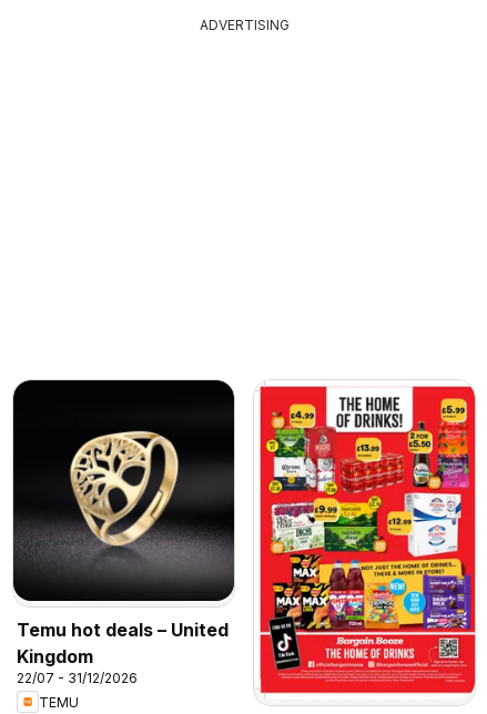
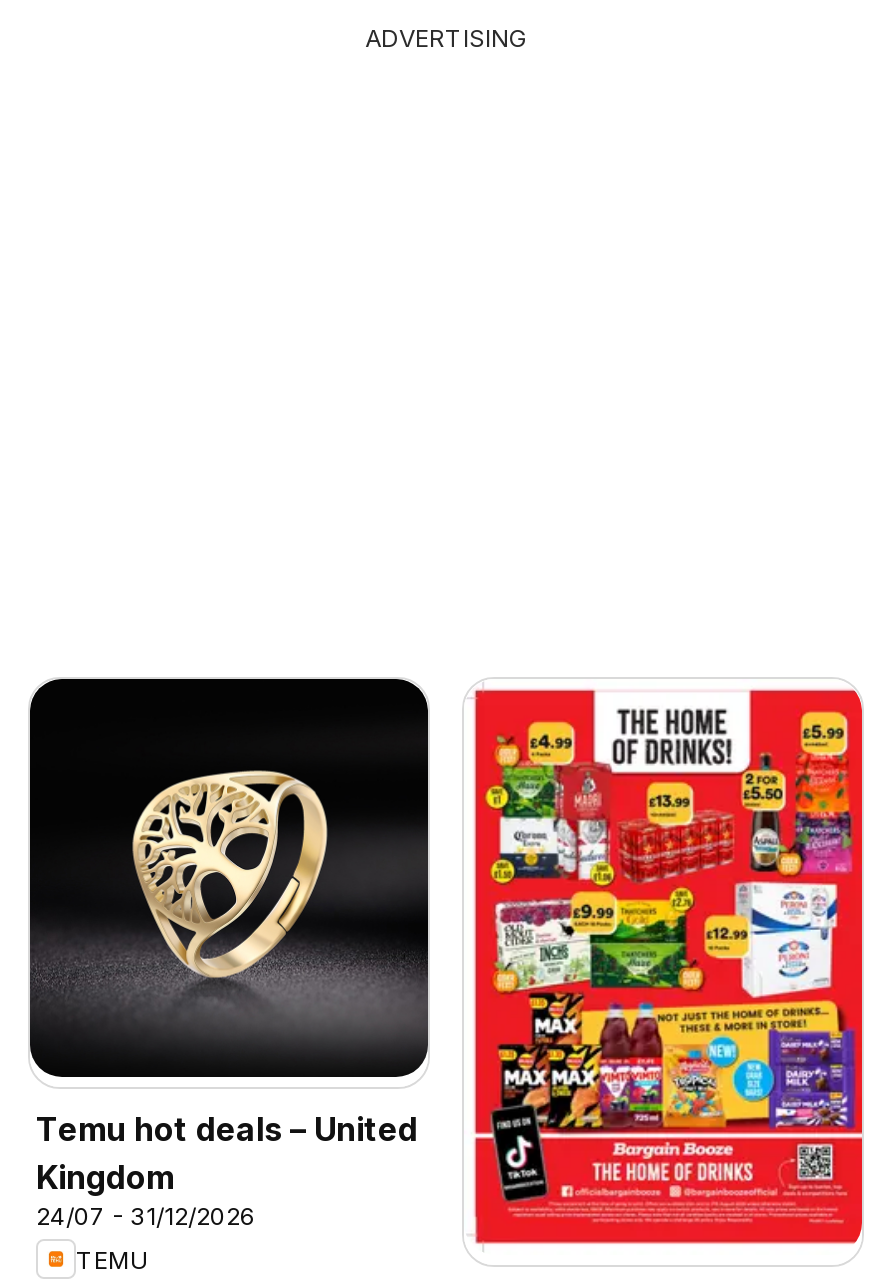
- 22/07 - 31/12/2026
+ 24/07 - 31/12/2026
